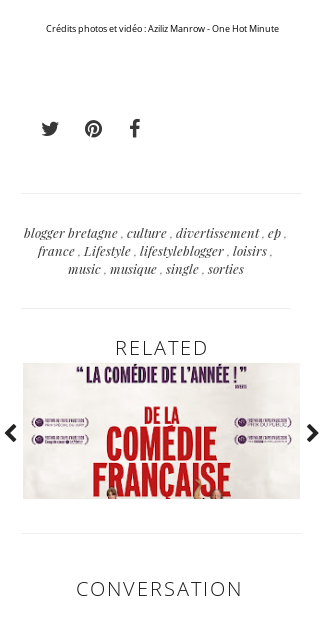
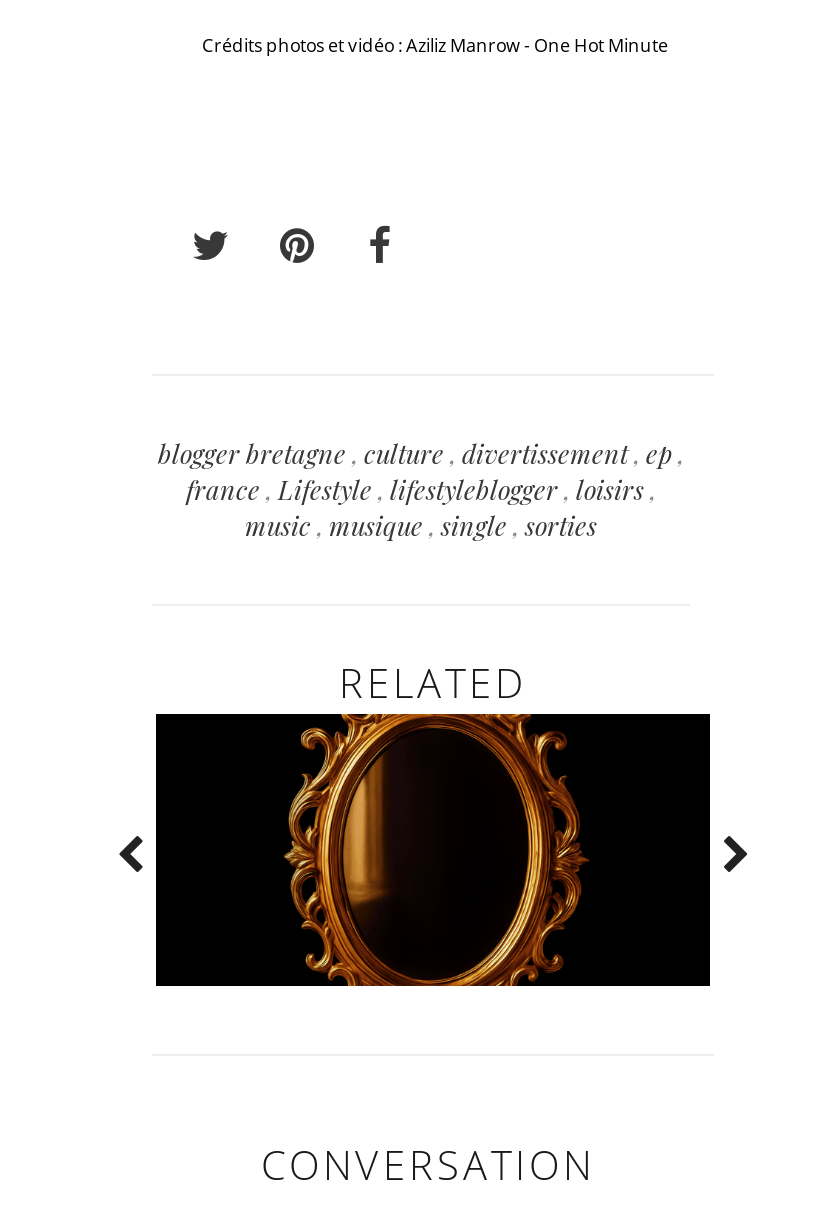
- [image]
+ [image]
